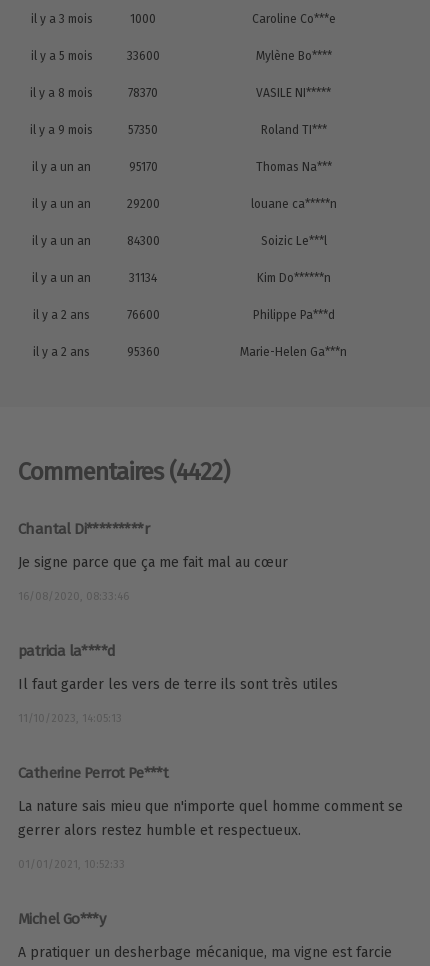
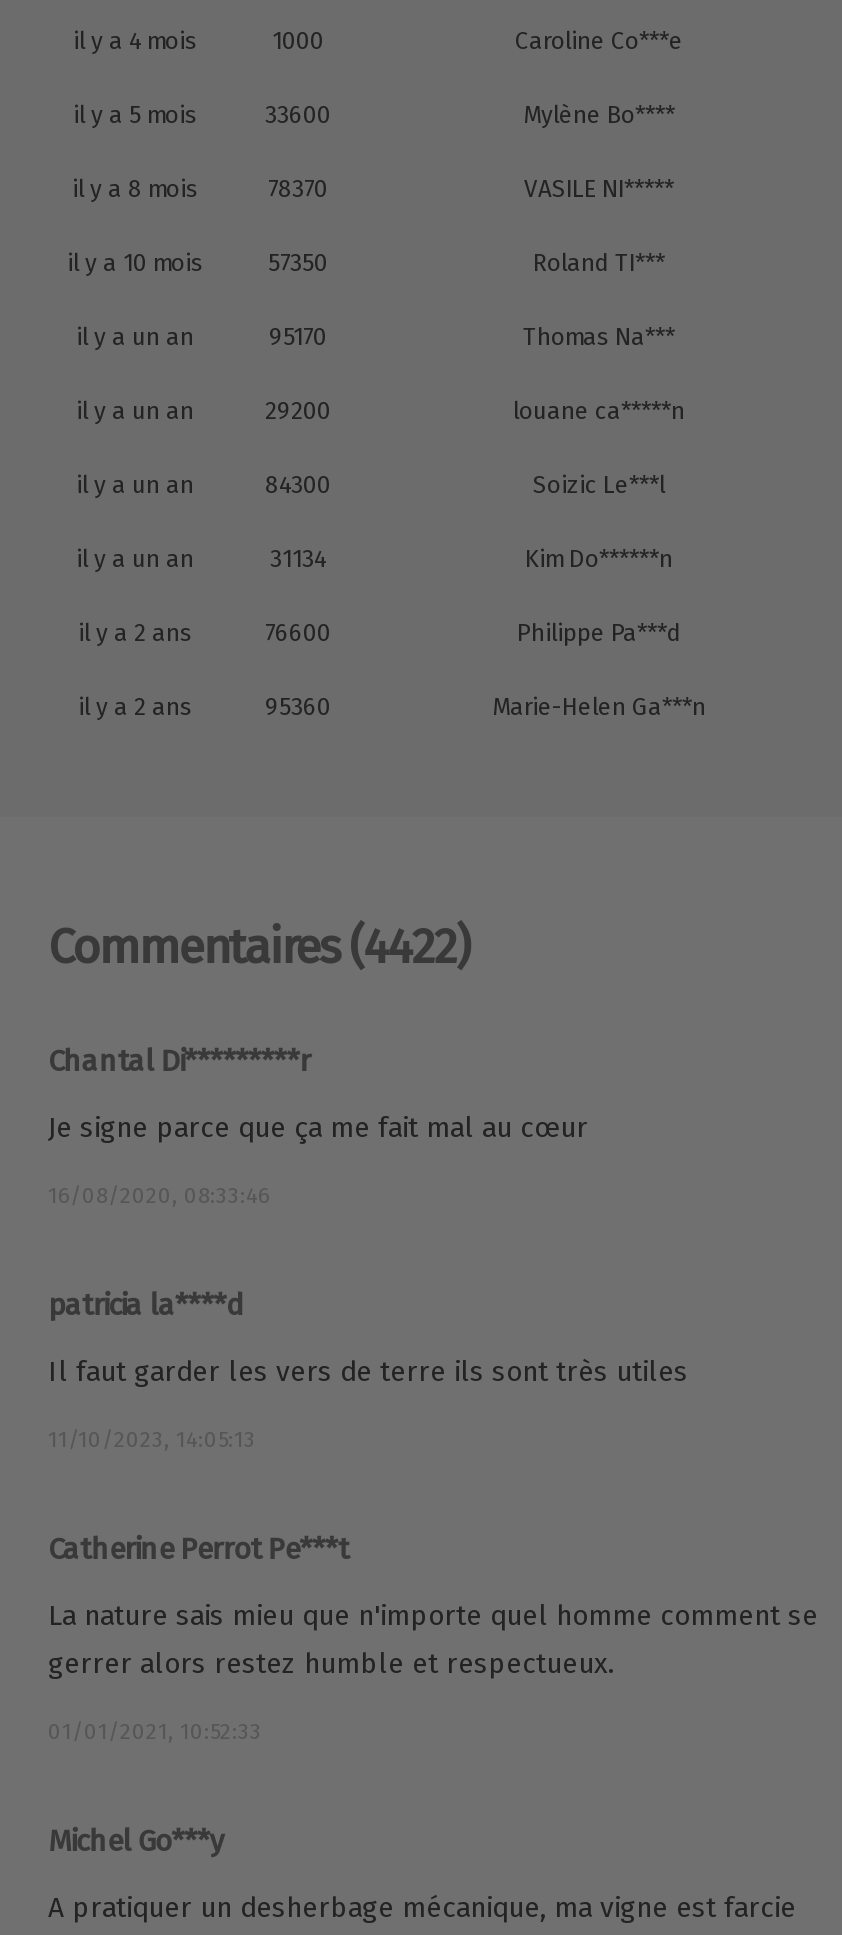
- il y a 3 mois
+ il y a 4 mois

- il y a 9 mois
+ il y a 10 mois
